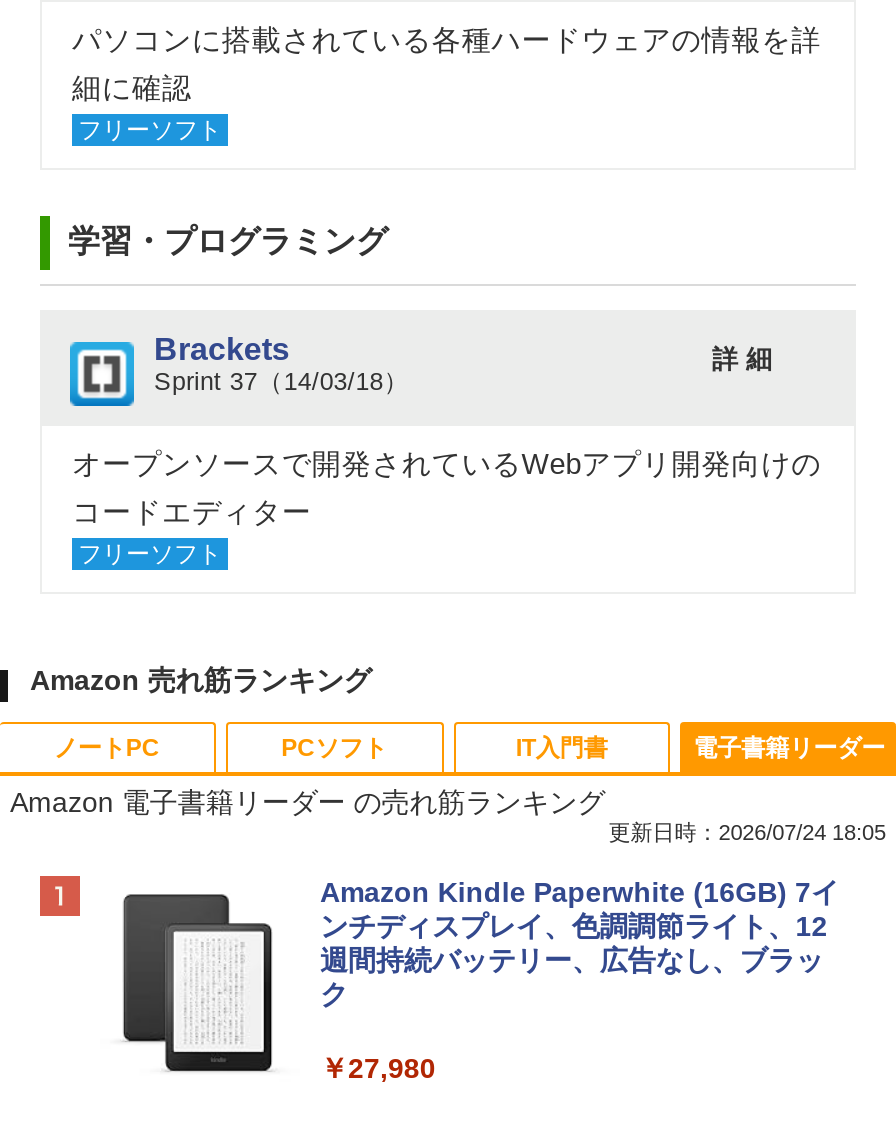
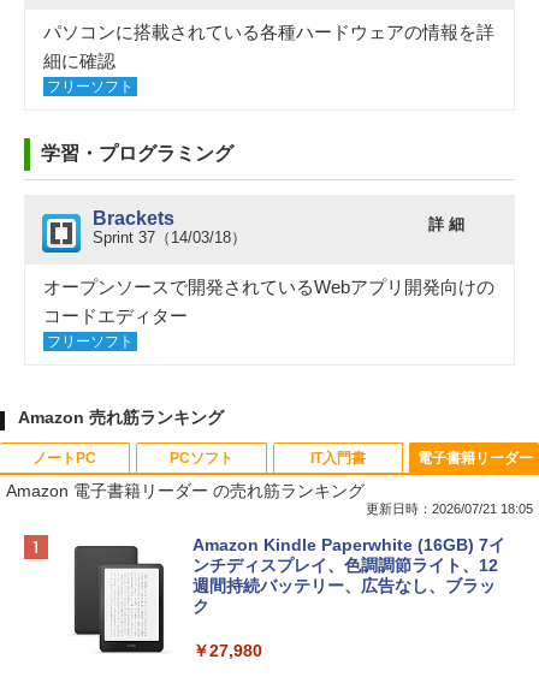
- 更新日時：2026/07/24 18:05
+ 更新日時：2026/07/21 18:05
